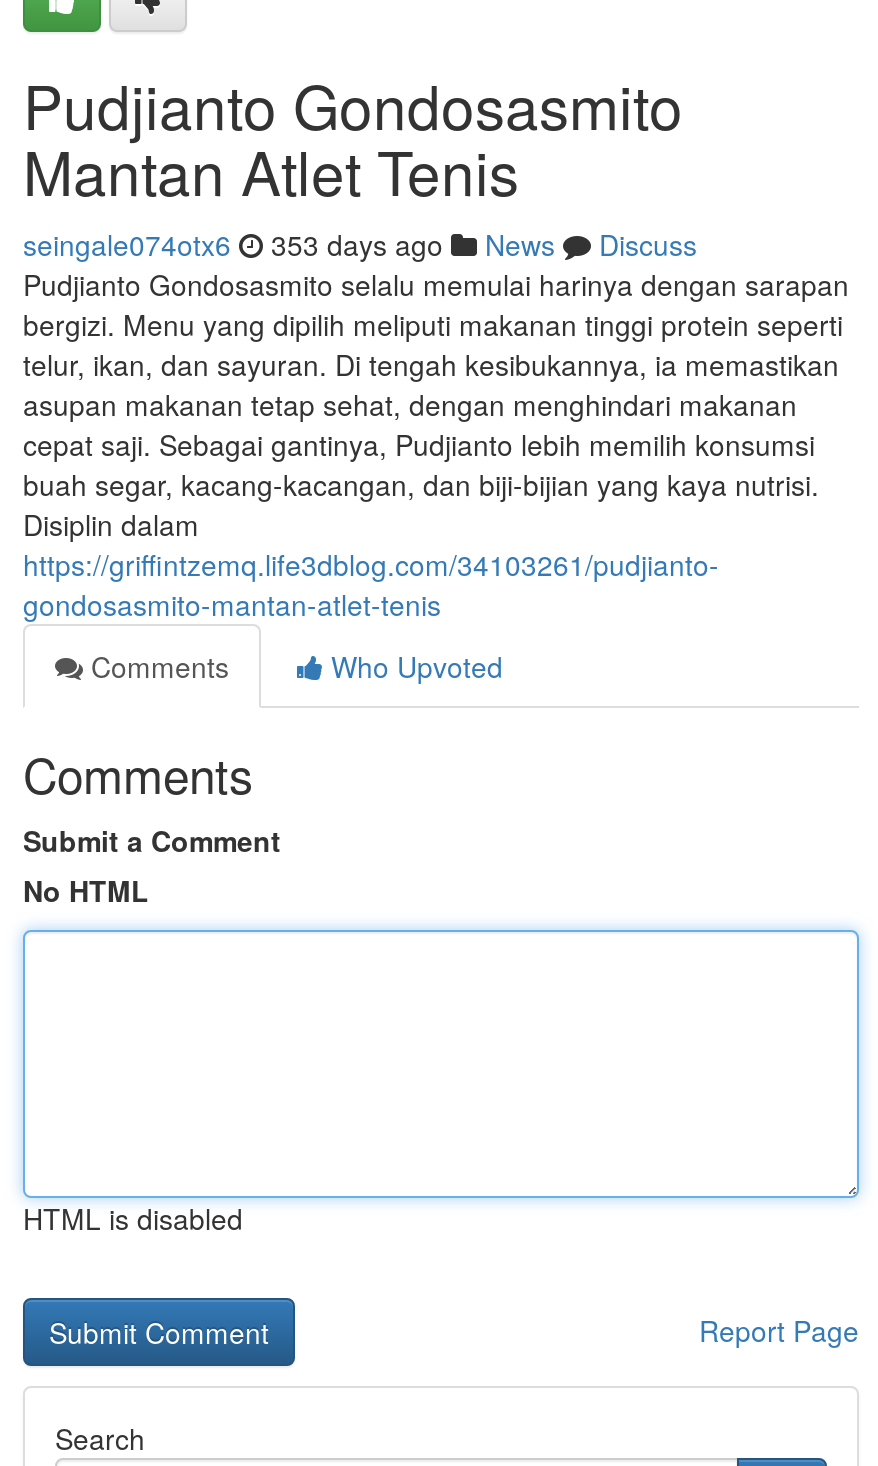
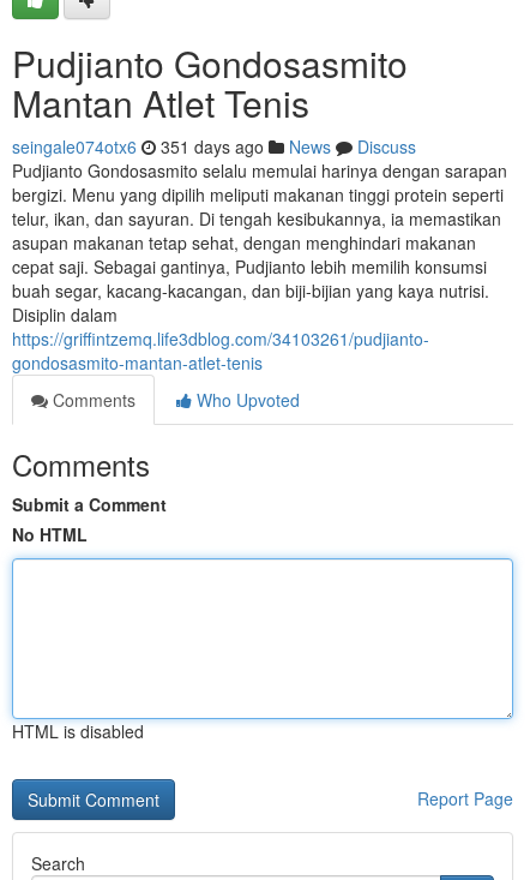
- seingale074otx6 353 days ago News Discuss
+ seingale074otx6 351 days ago News Discuss
